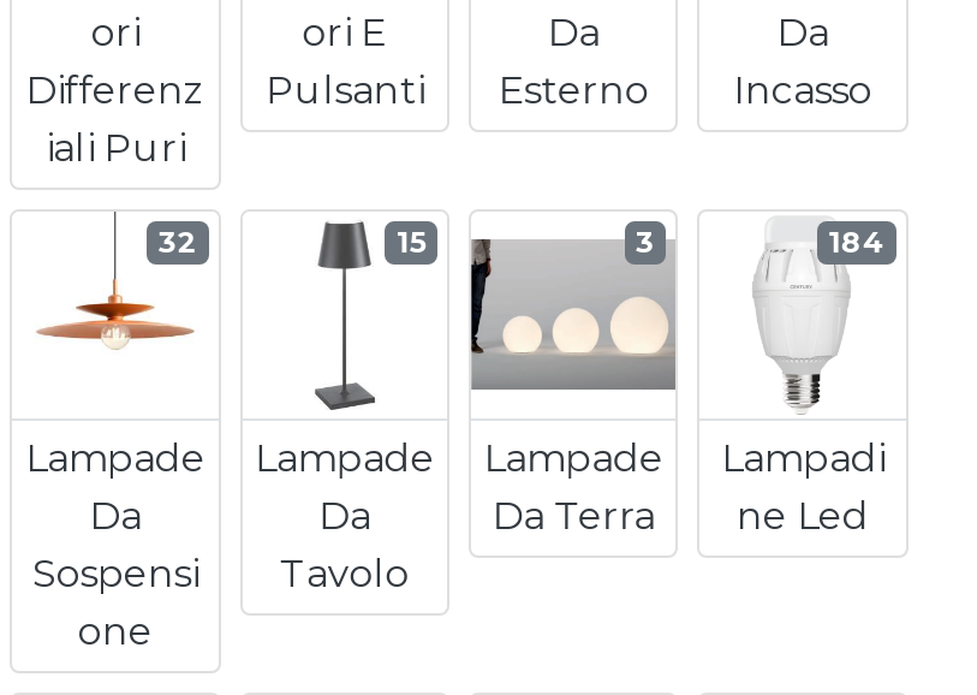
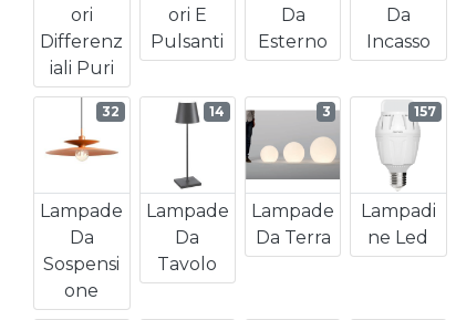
- 15
+ 14

- 184
+ 157
